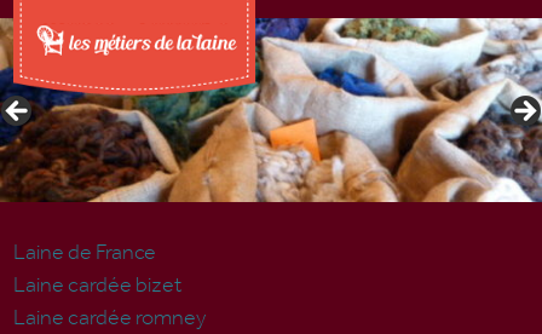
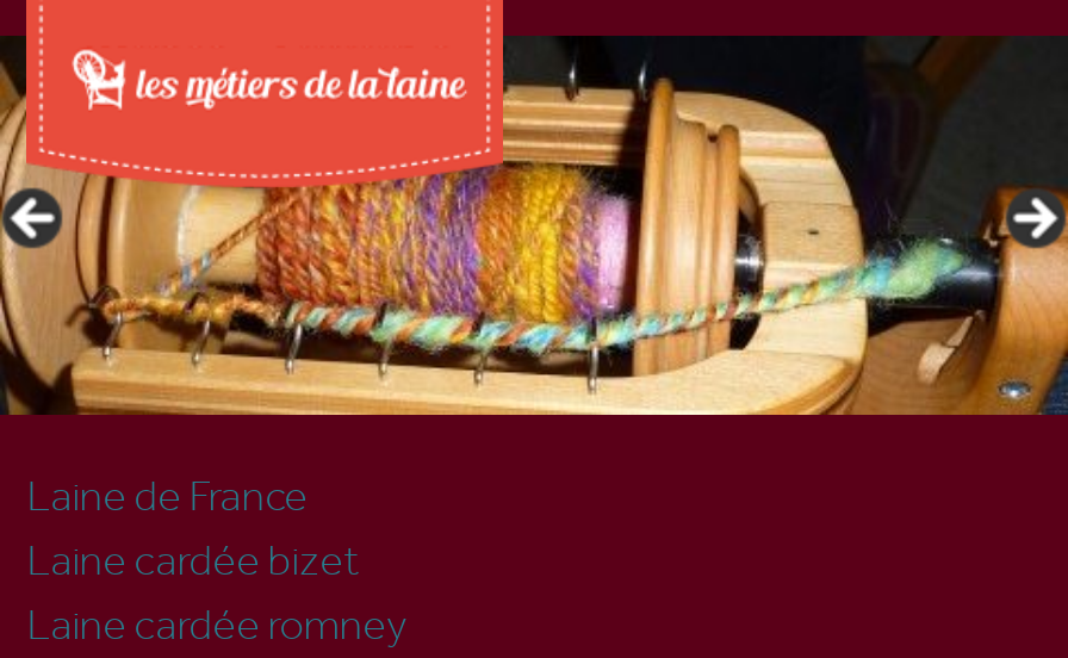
- [image]
+ [image]
